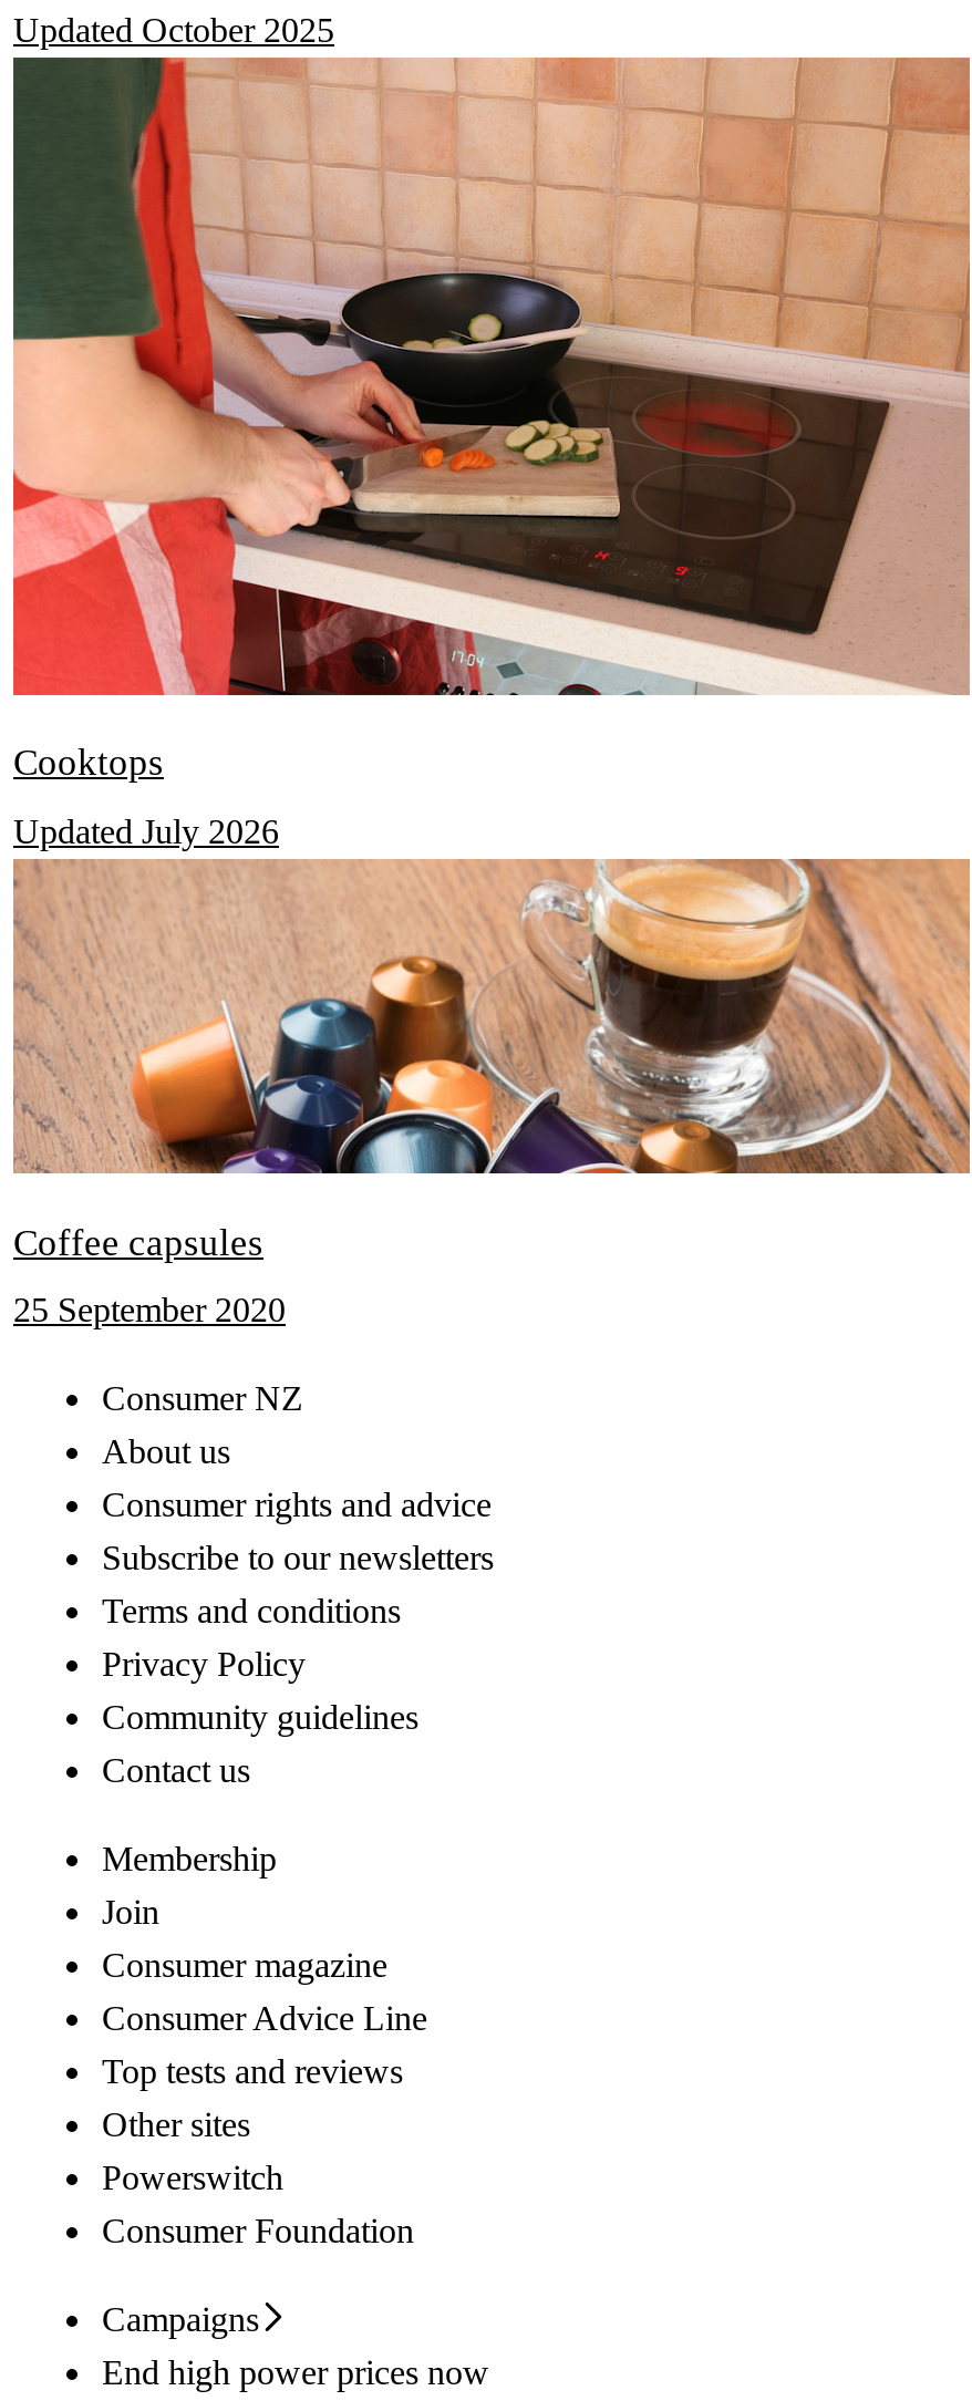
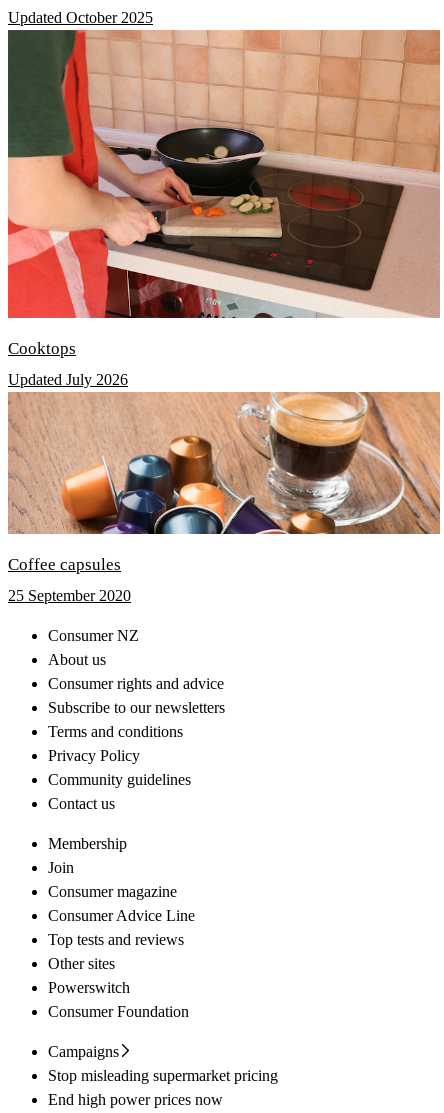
+ Stop misleading supermarket pricing
